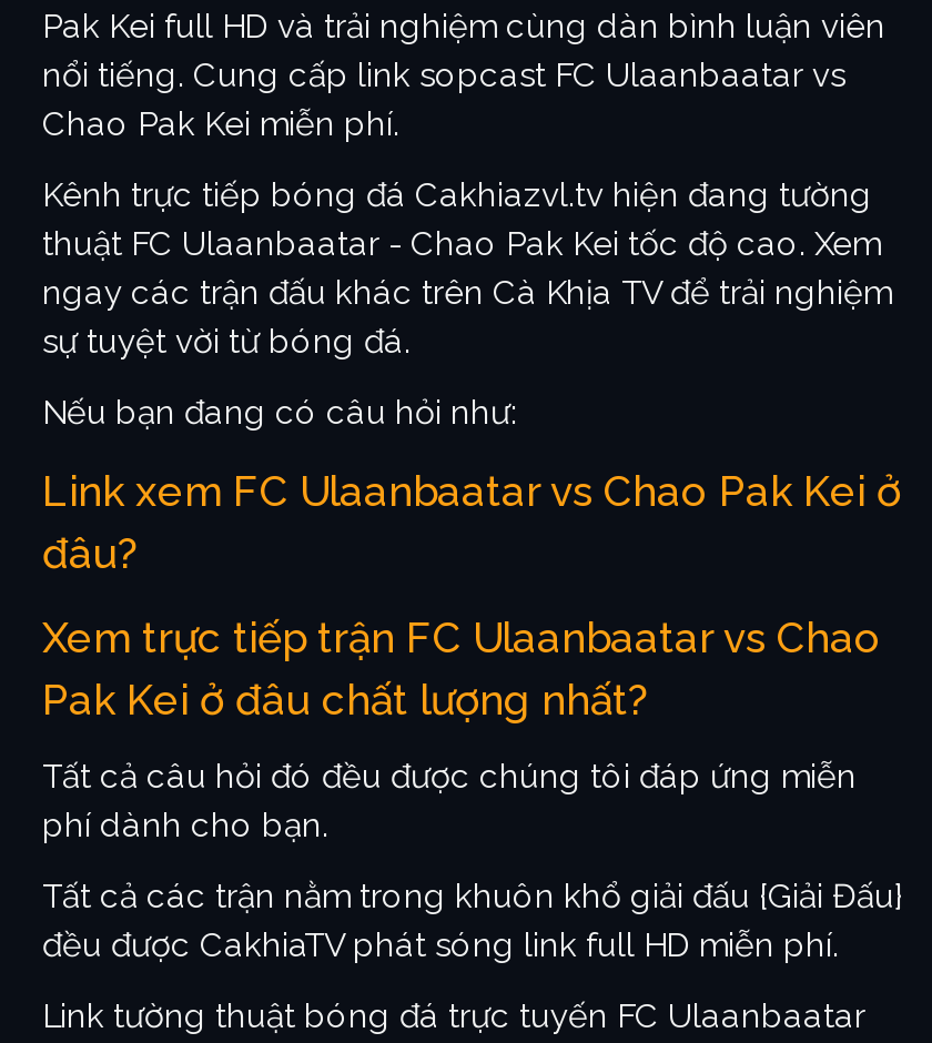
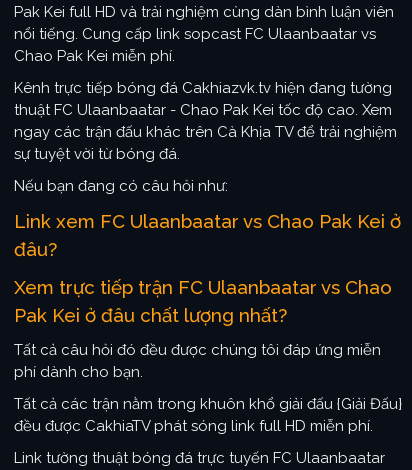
- Kênh trực tiếp bóng đá Cakhiazvl.tv hiện đang tường
+ Kênh trực tiếp bóng đá Cakhiazvk.tv hiện đang tường
